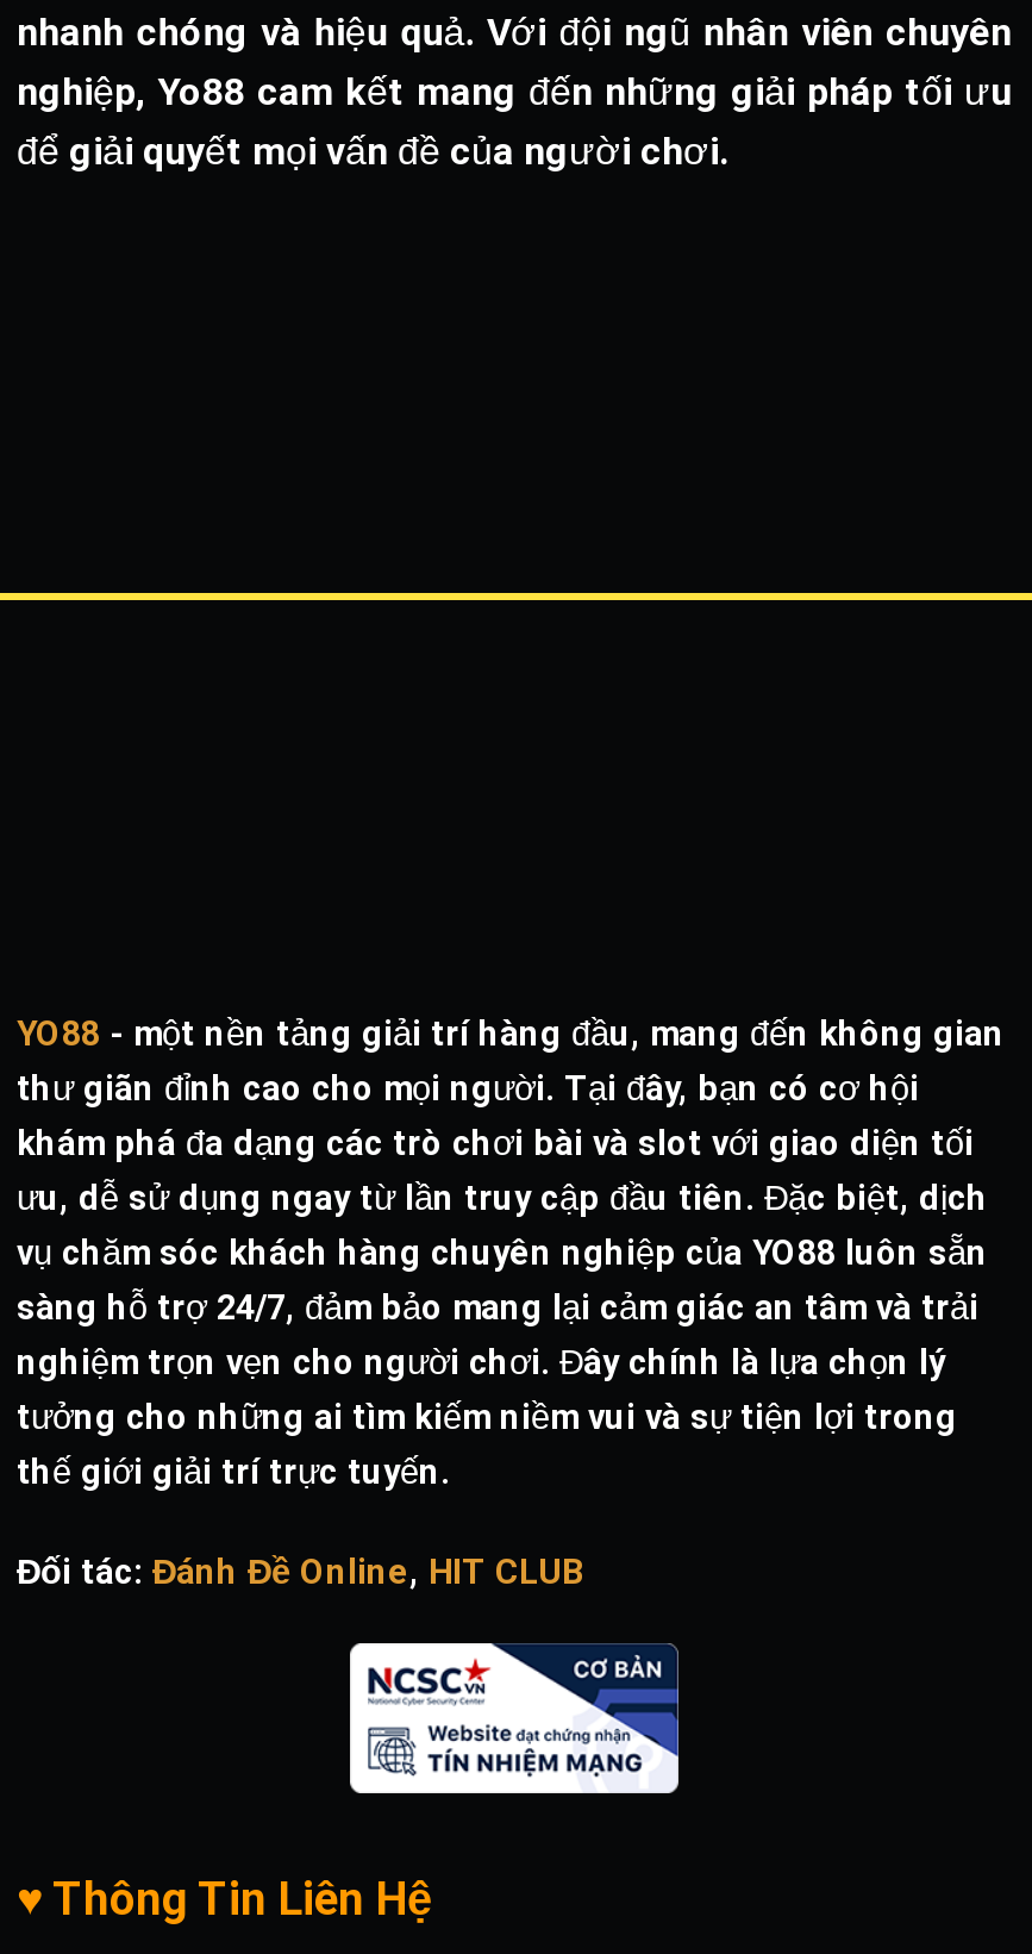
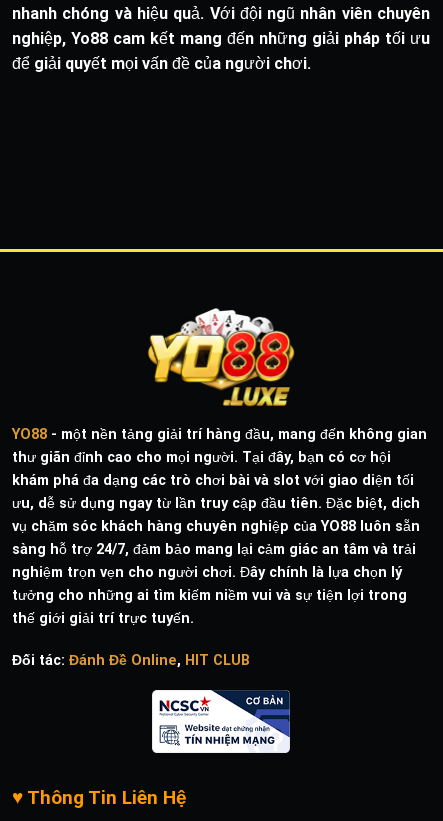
+ [image]
